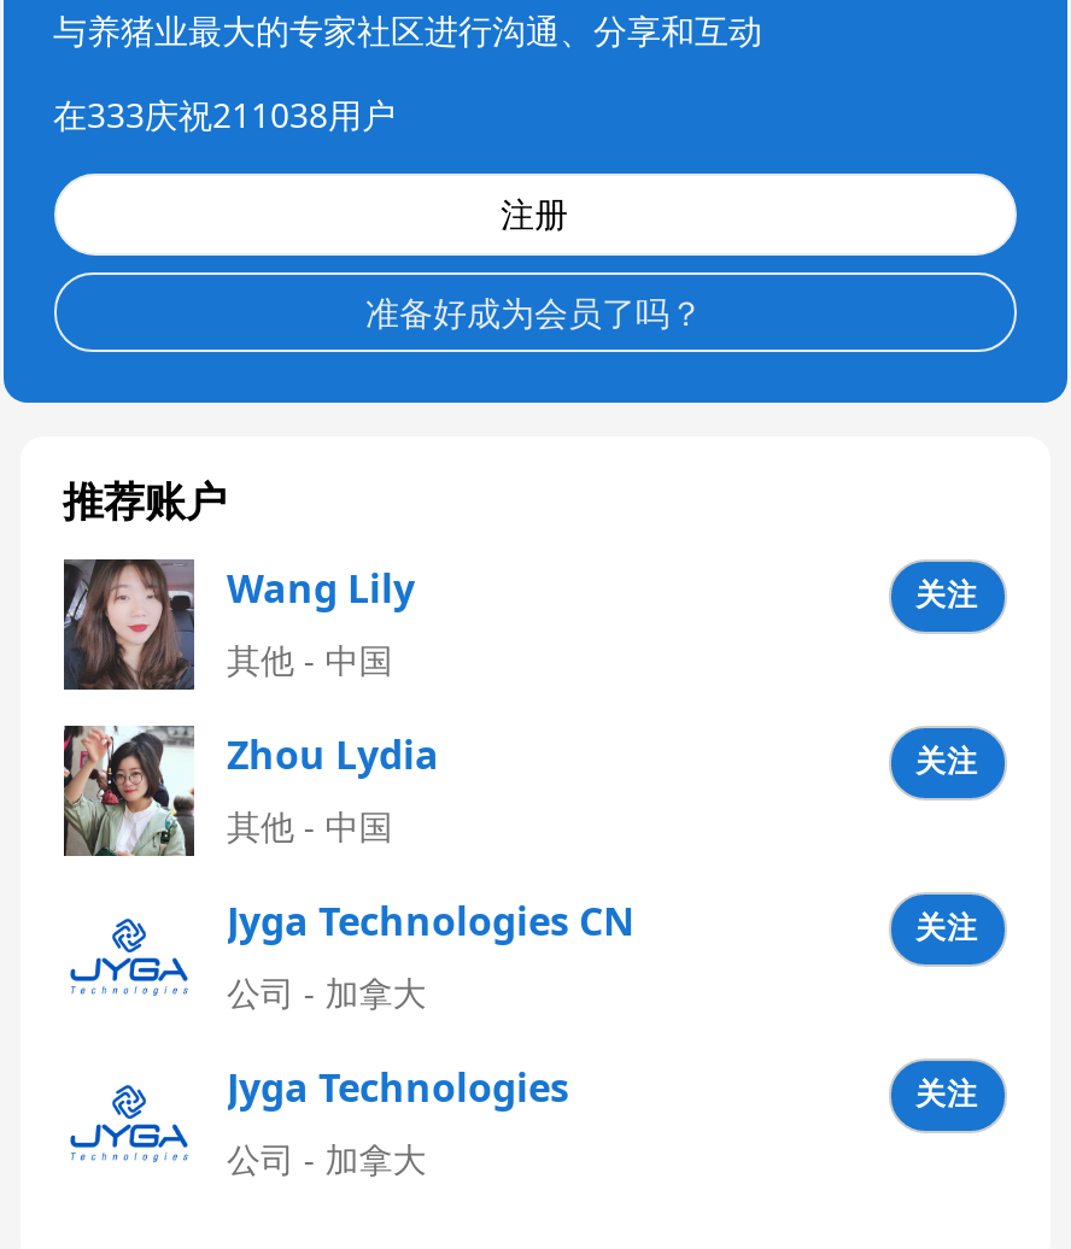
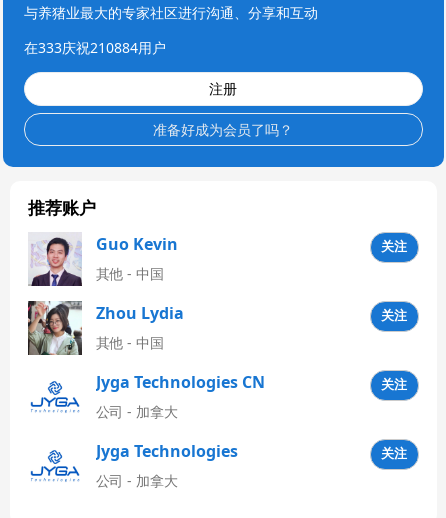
- 在333庆祝211038用户
+ 在333庆祝210884用户

- [image]
- Wang Lily
+ [image]
+ Guo Kevin
